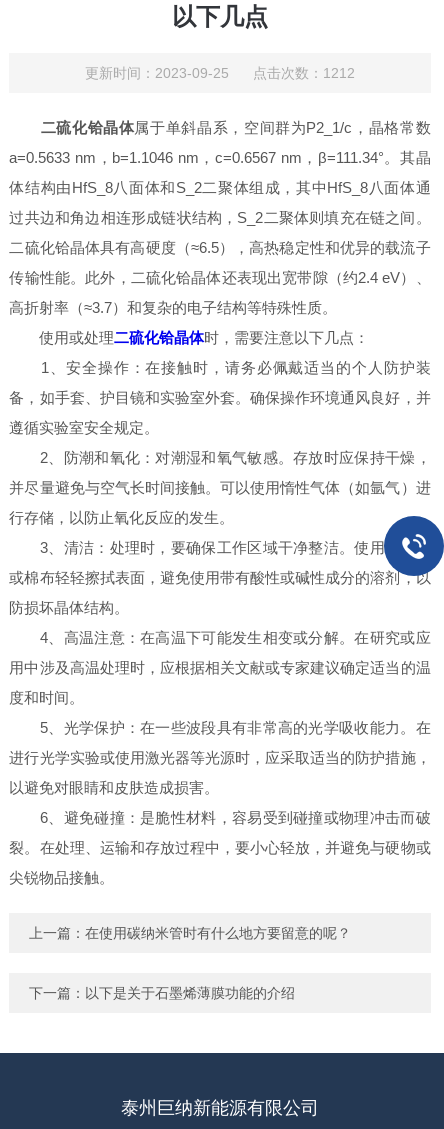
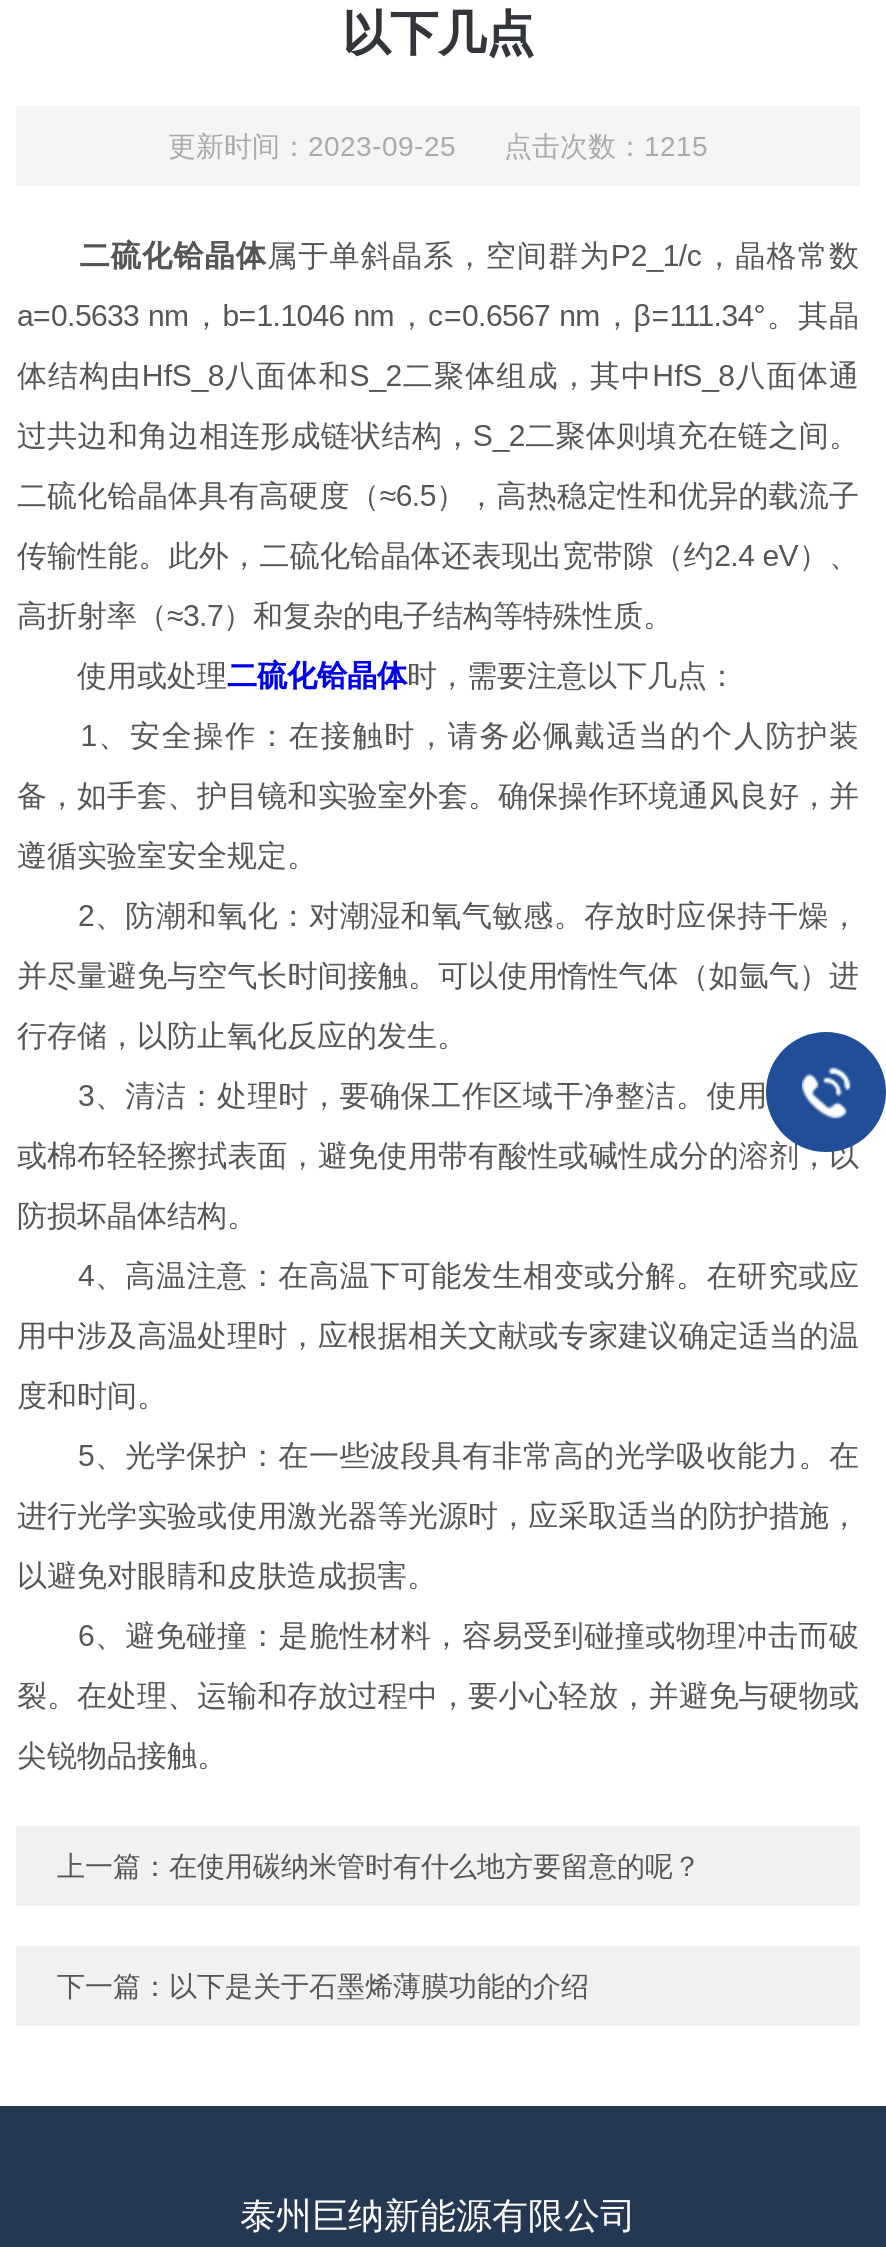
- 更新时间：2023-09-25 点击次数：1212
+ 更新时间：2023-09-25 点击次数：1215
